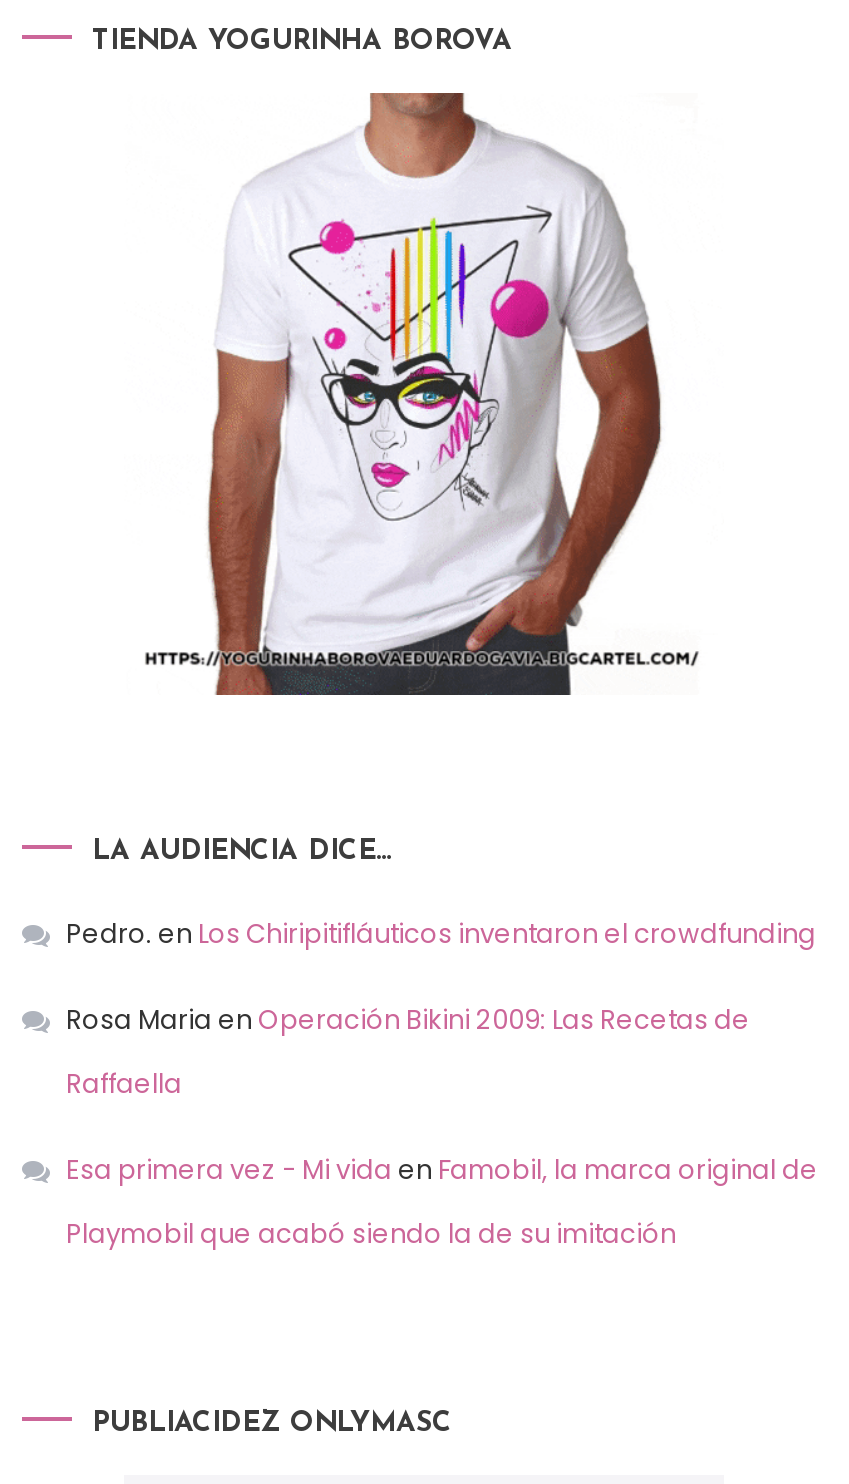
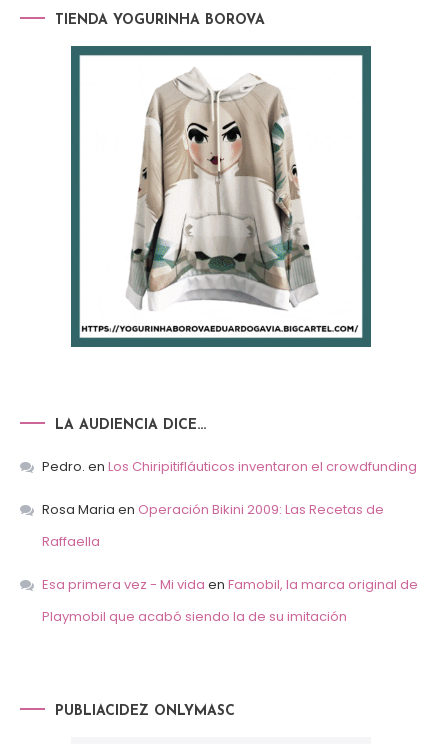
- [image]
+ [image]
